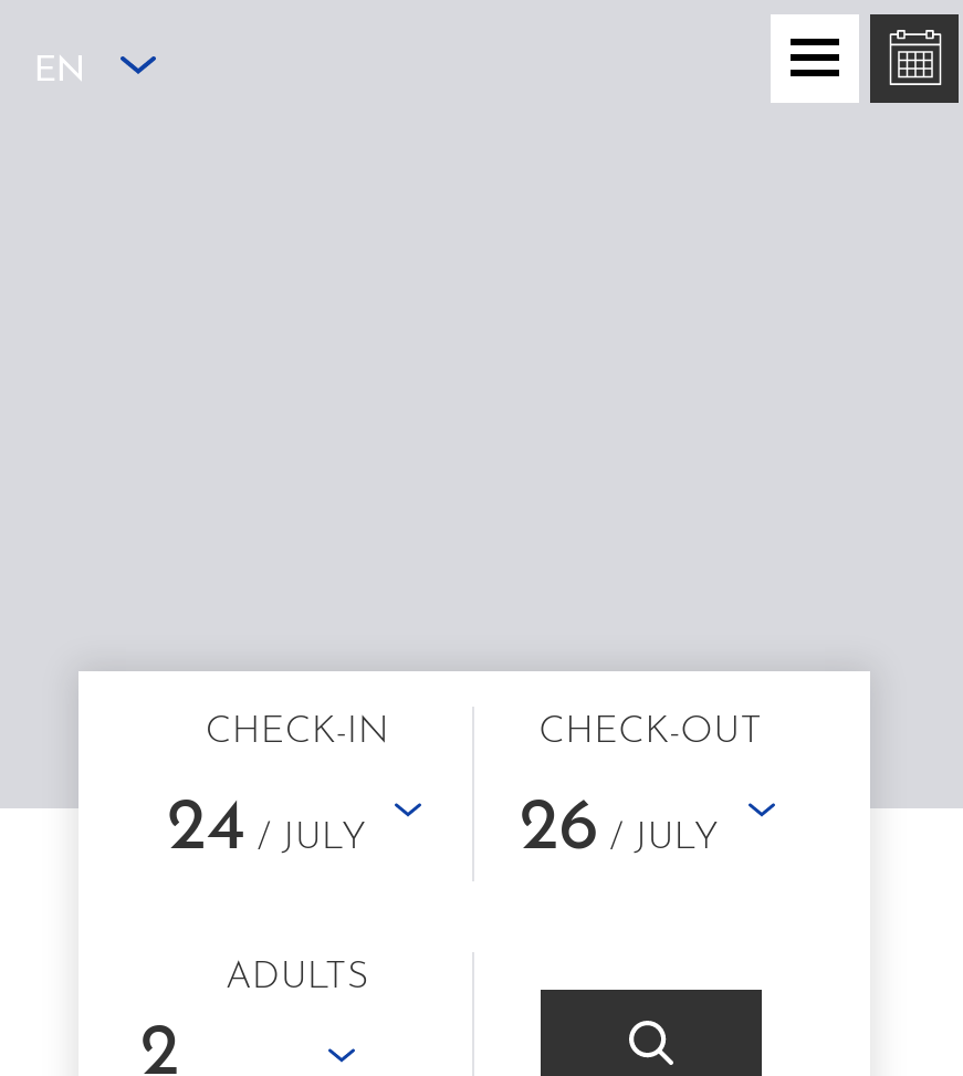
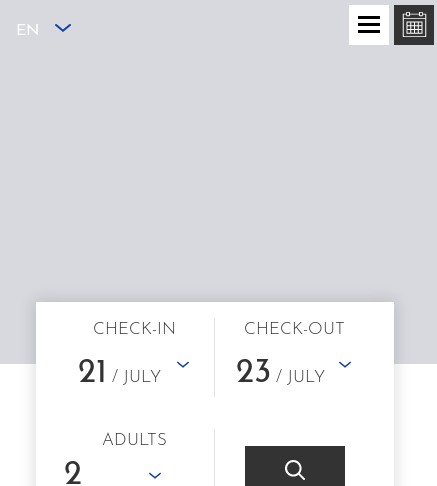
- 24 / JULY
+ 21 / JULY

- 26 / JULY
+ 23 / JULY
